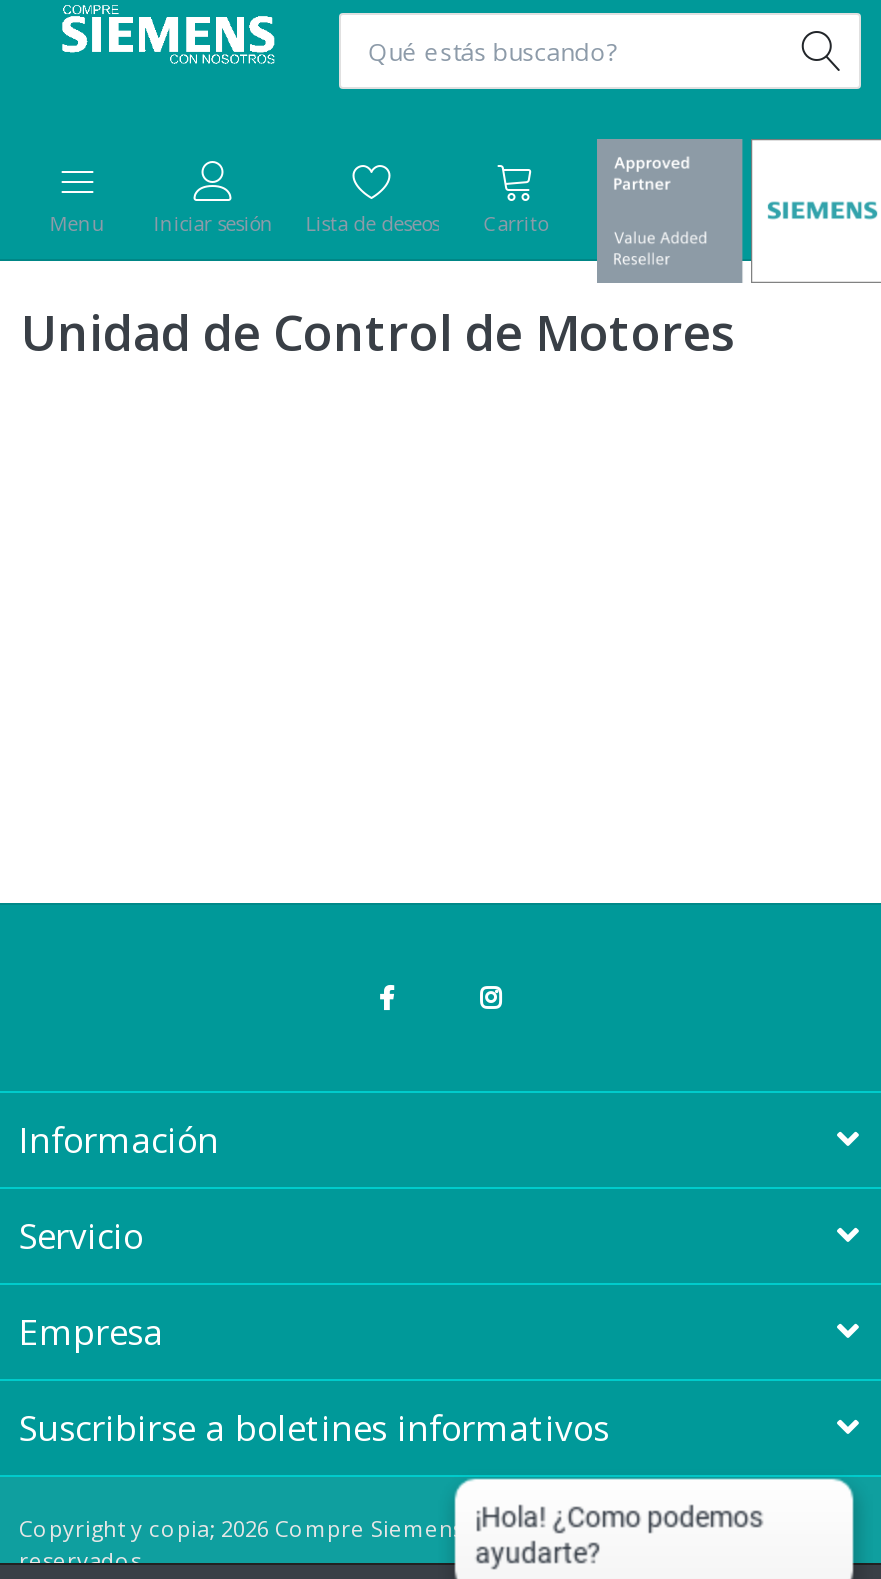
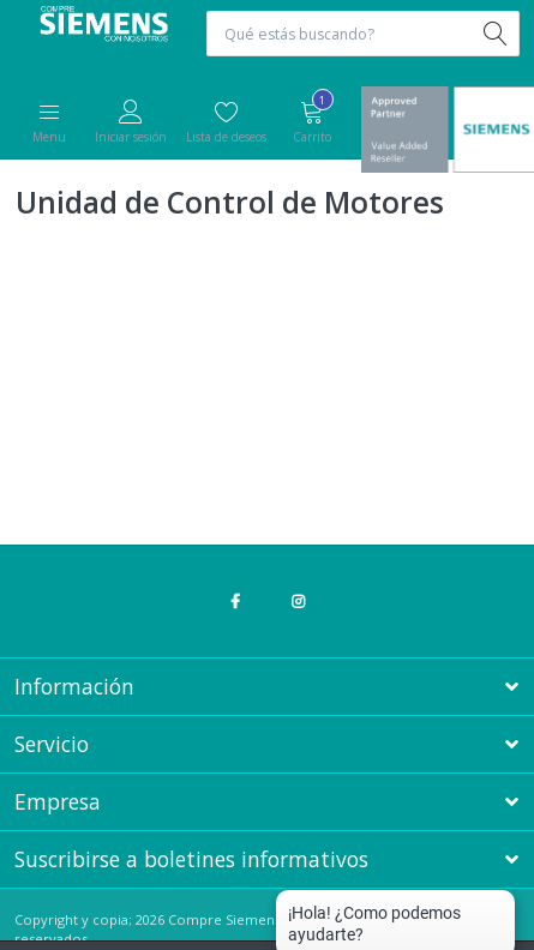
+ 1
